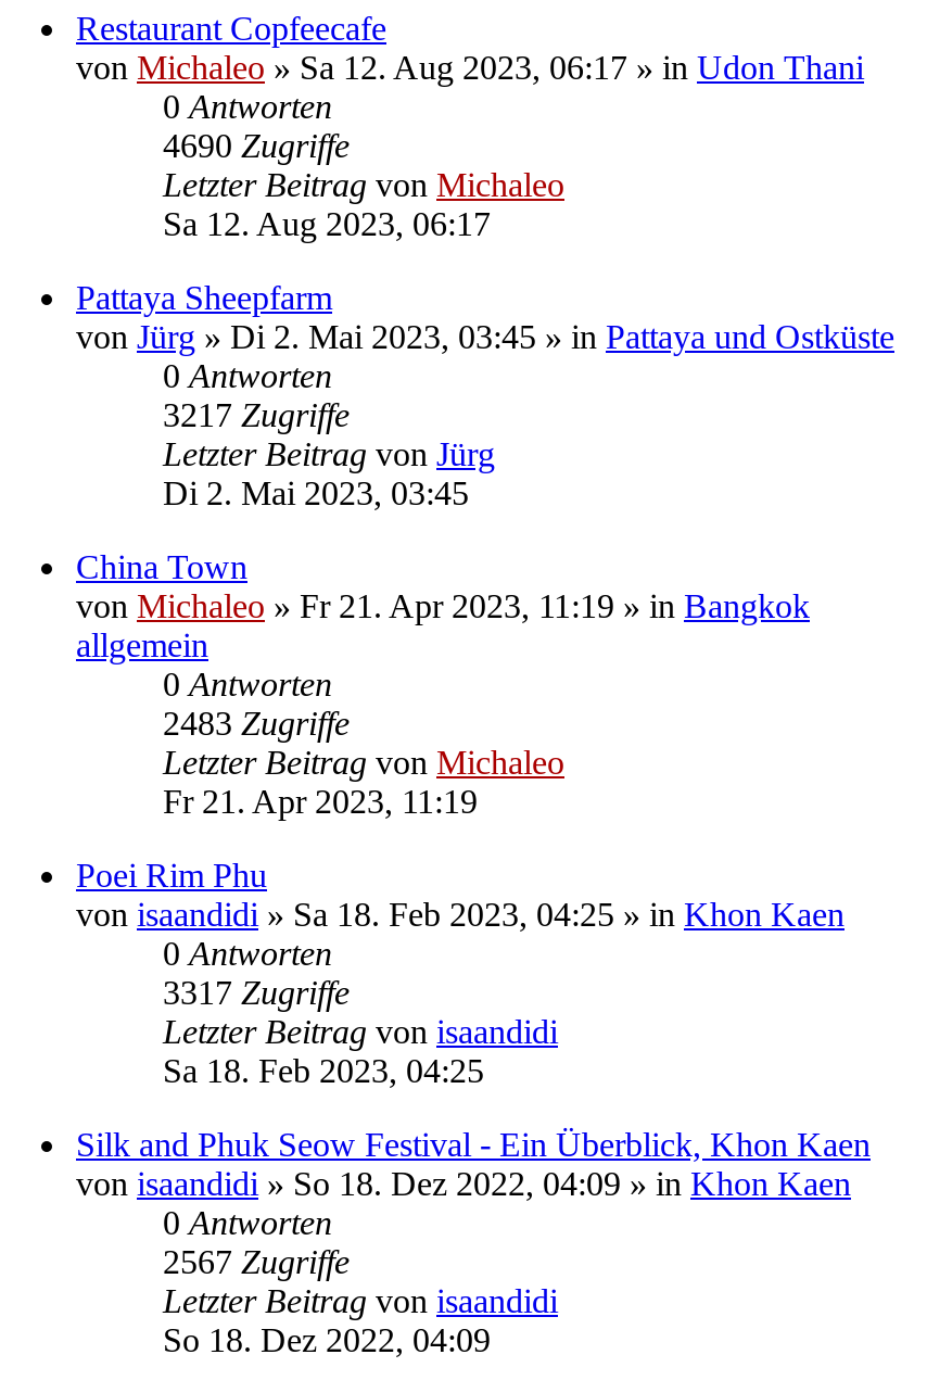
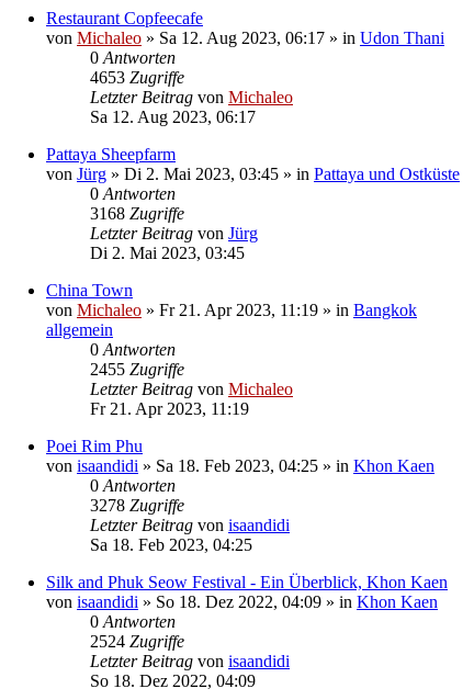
- 4690 Zugriffe
+ 4653 Zugriffe

- 3217 Zugriffe
+ 3168 Zugriffe

- 2483 Zugriffe
+ 2455 Zugriffe

- 3317 Zugriffe
+ 3278 Zugriffe

- 2567 Zugriffe
+ 2524 Zugriffe
